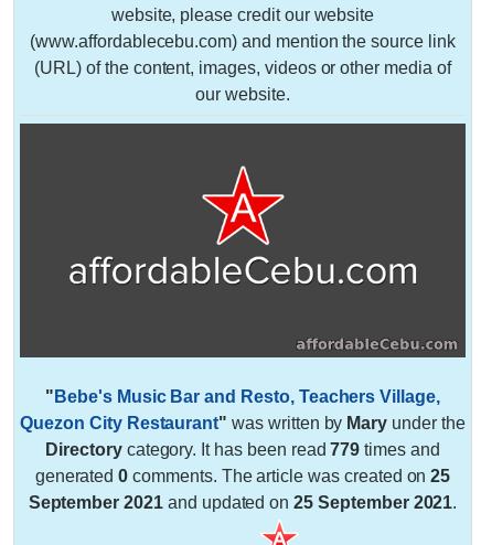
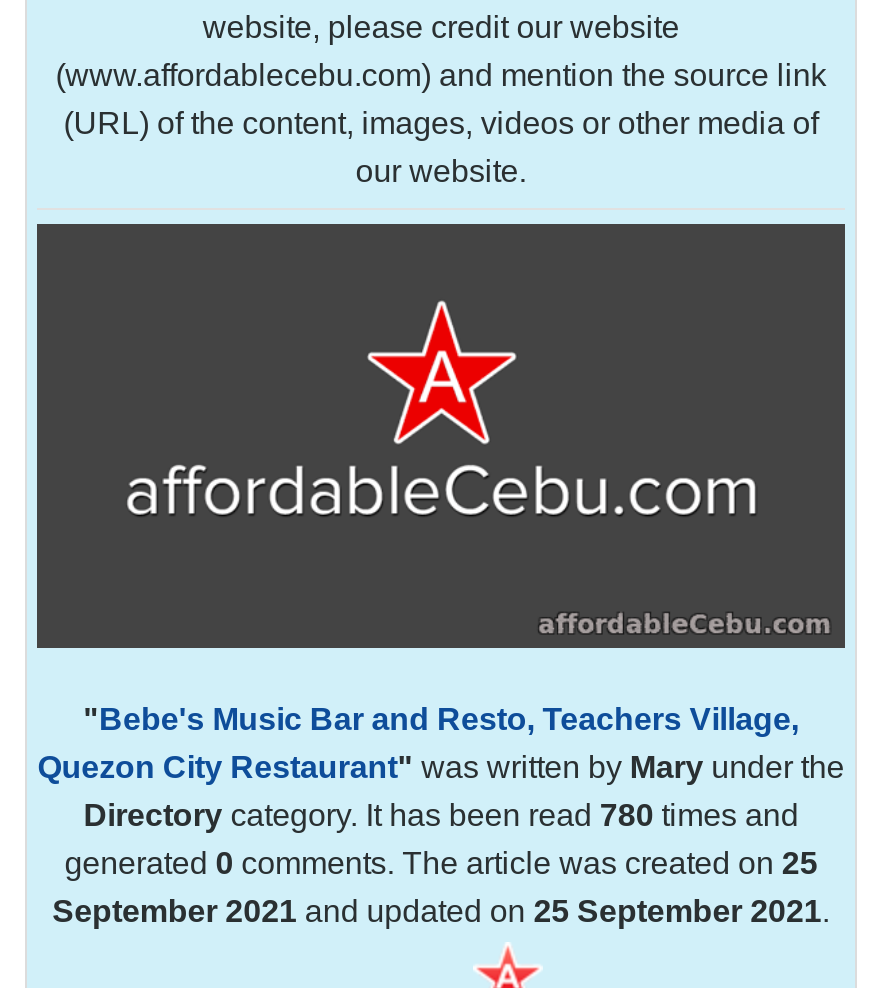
- Directory category. It has been read 779 times and
+ Directory category. It has been read 780 times and
